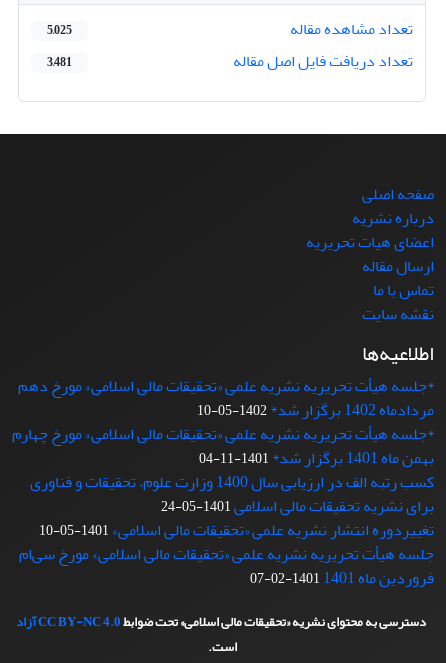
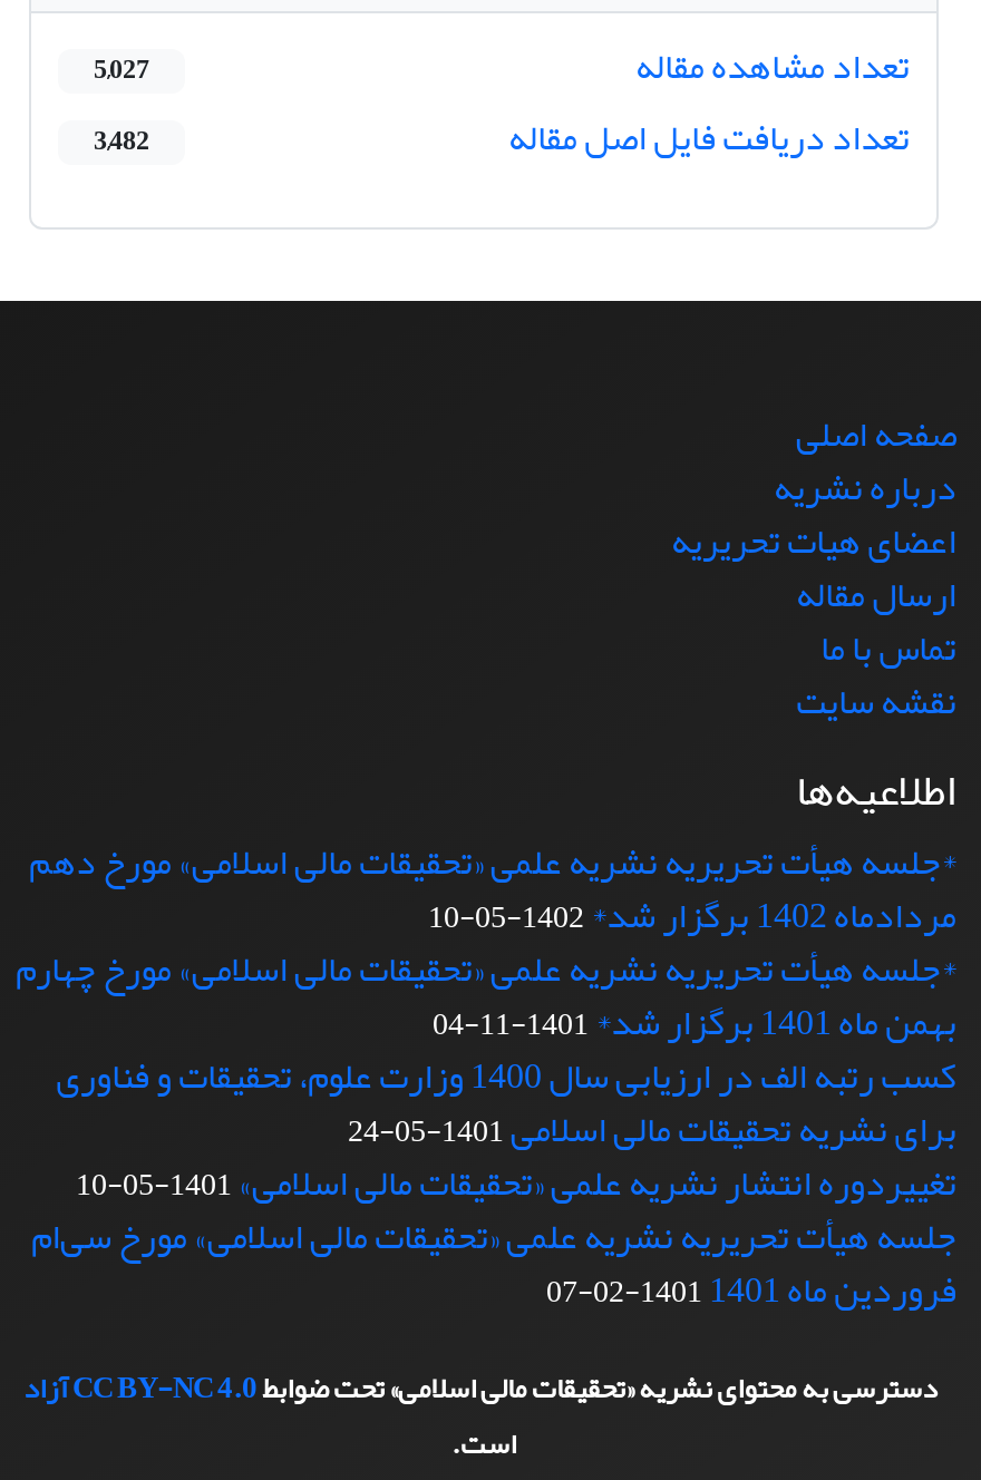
- 5,025
+ 5,027

- 3,481
+ 3,482
